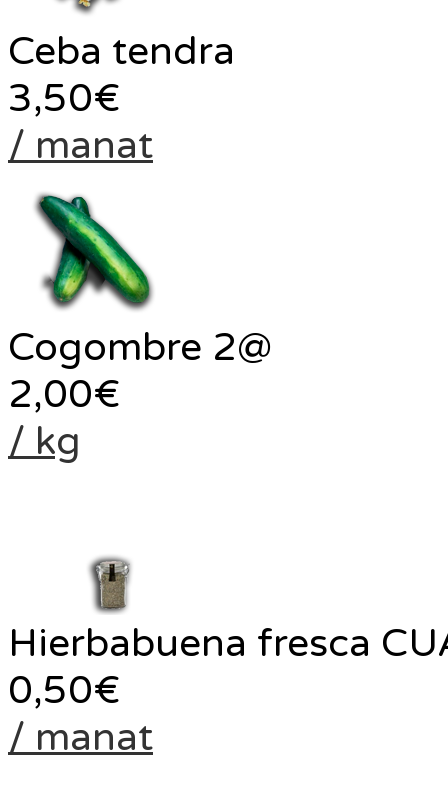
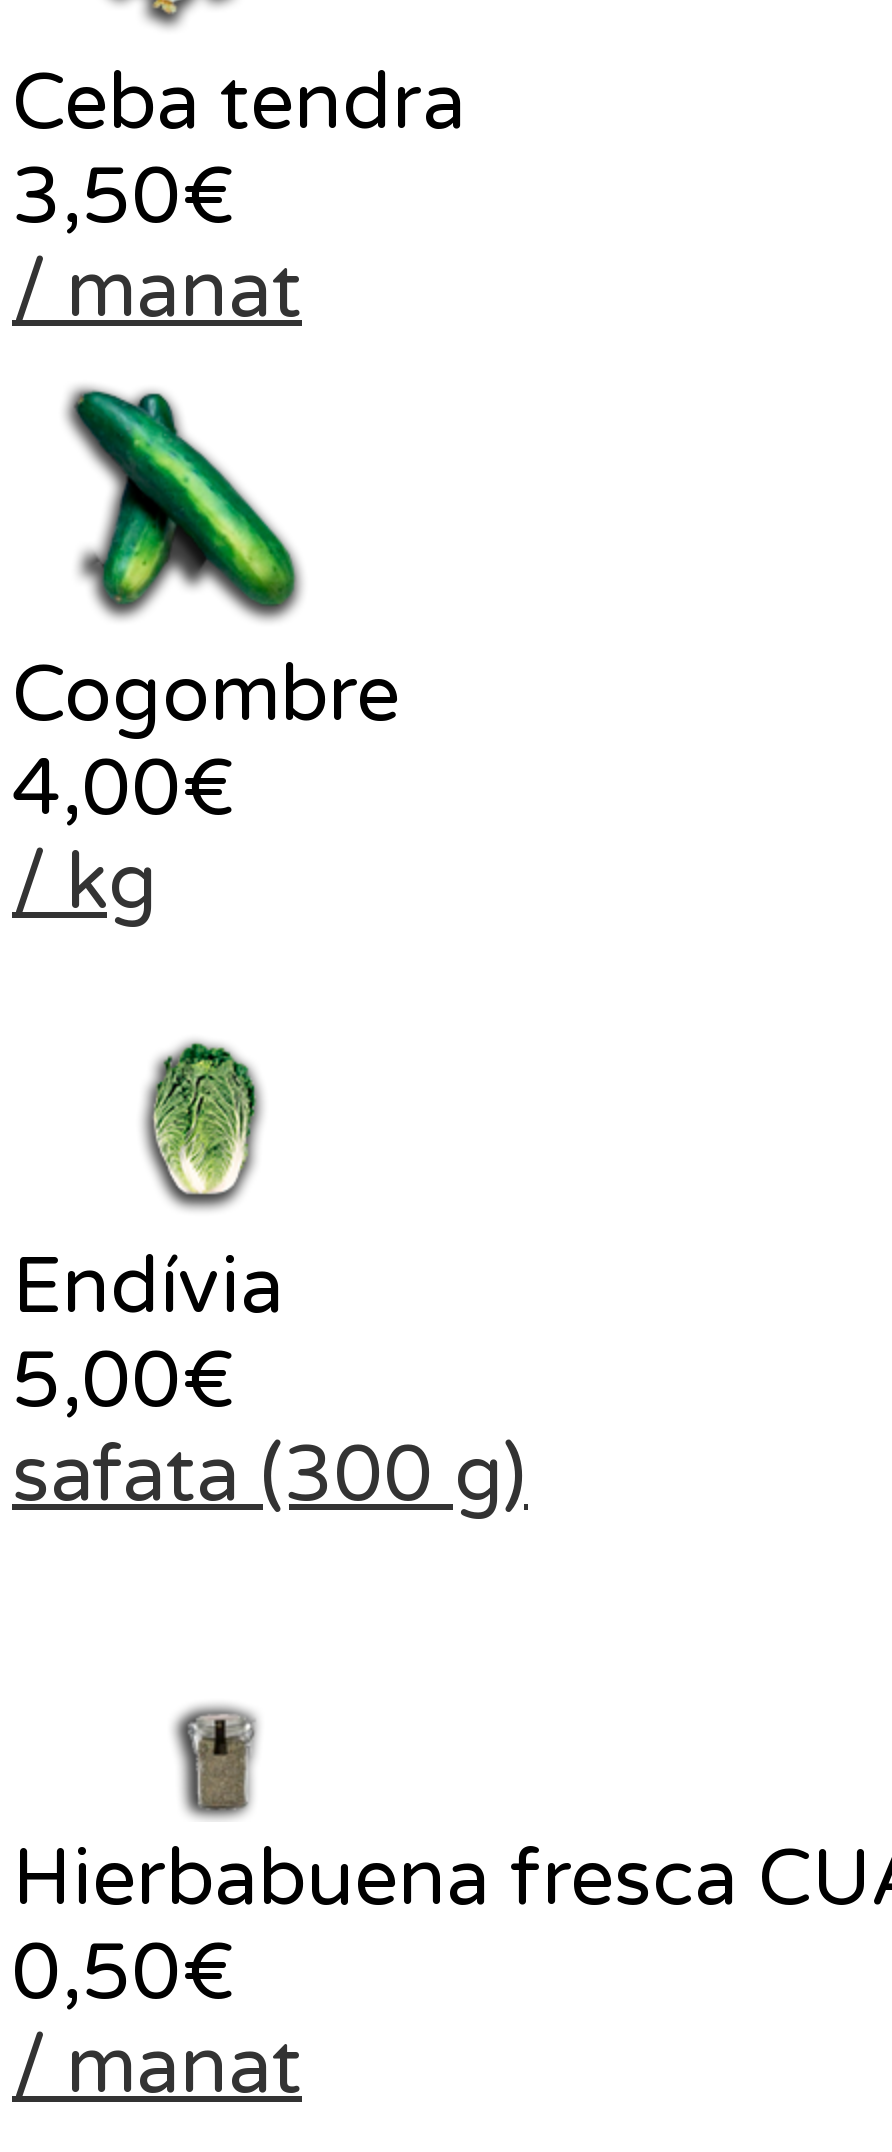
- Cogombre 2@
- 2,00€
+ Cogombre
+ 4,00€

+ [image]
+ Endívia
+ 5,00€
+ safata (300 g)
